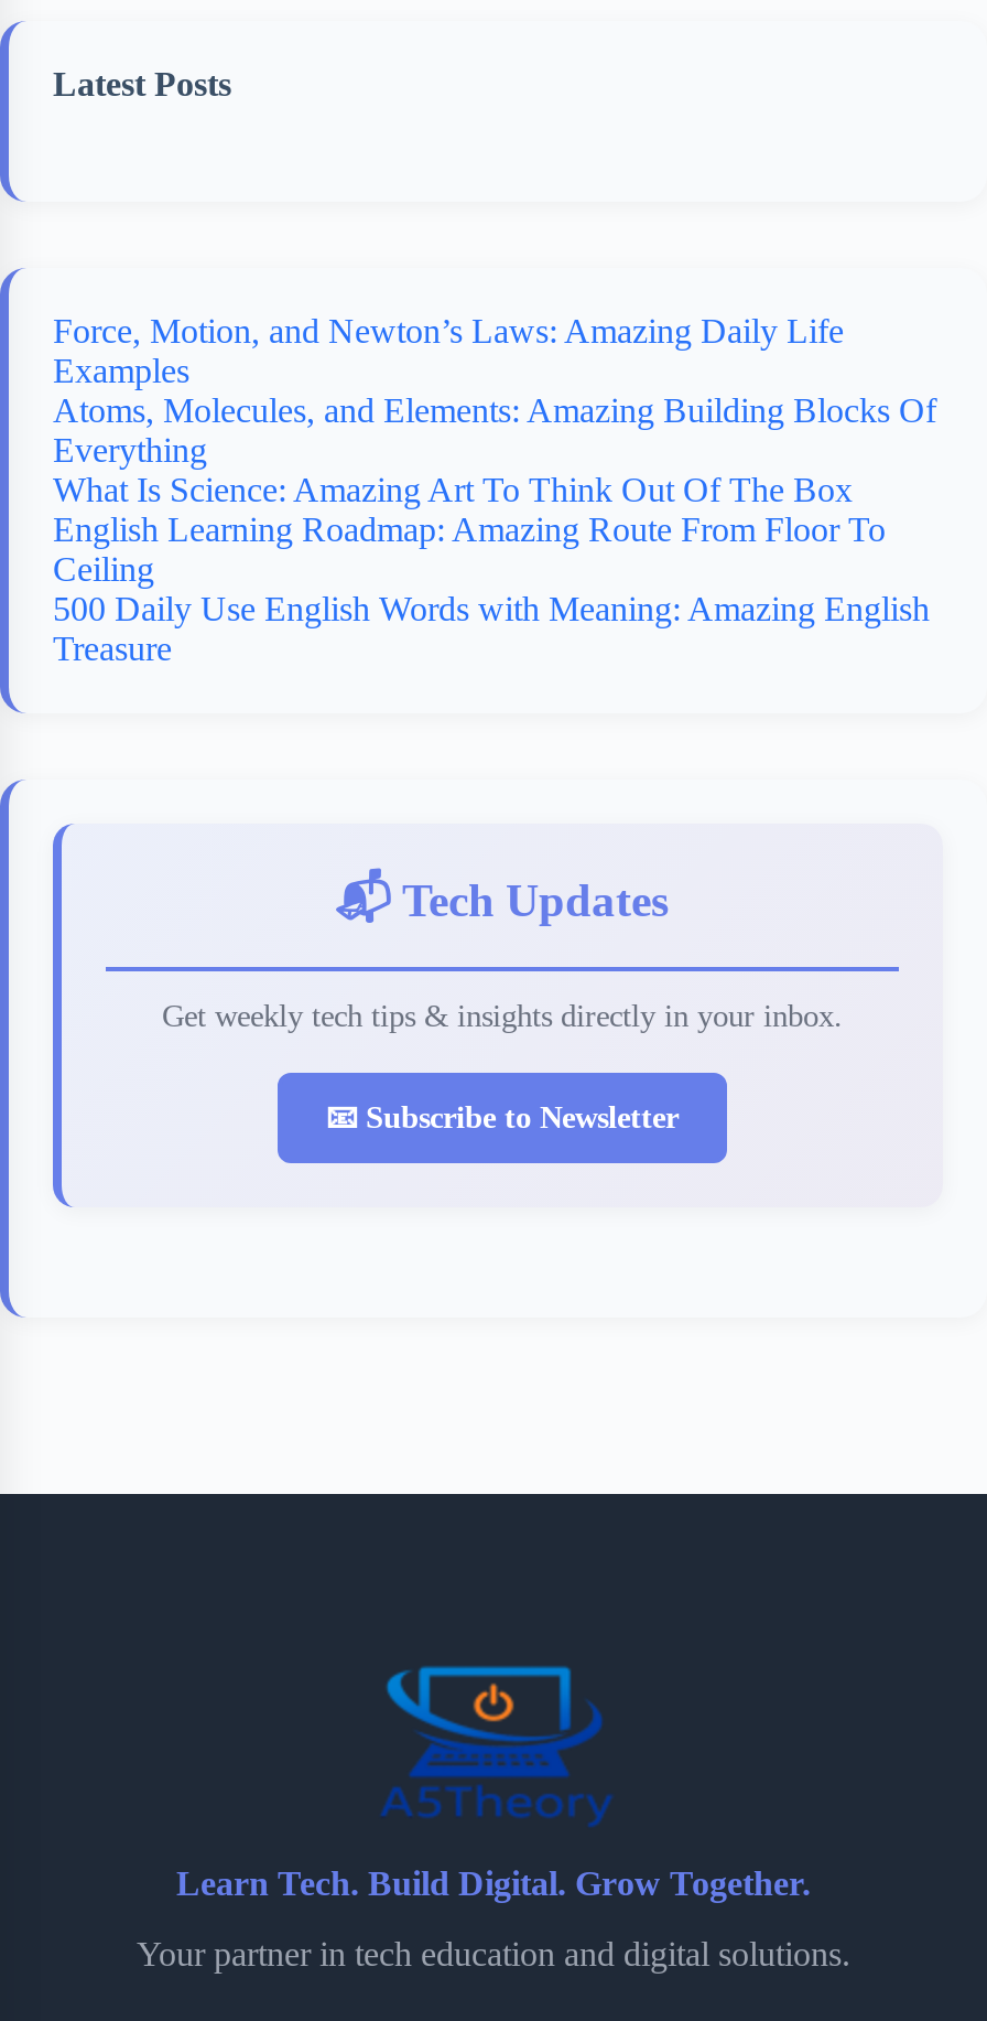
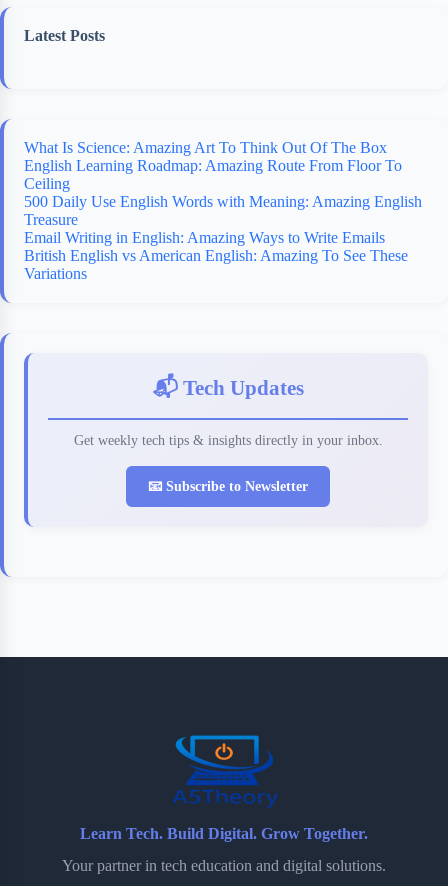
- Force, Motion, and Newton’s Laws: Amazing Daily Life
- Examples
- Atoms, Molecules, and Elements: Amazing Building Blocks Of
- Everything

moved up: What Is Science: Amazing Art To Think Out Of The Box | English Learning Roadmap: Amazing Route From Floor To | Ceiling | 500 Daily Use English Words with Meaning: Amazing English | Treasure

+ Email Writing in English: Amazing Ways to Write Emails
+ British English vs American English: Amazing To See These
+ Variations
